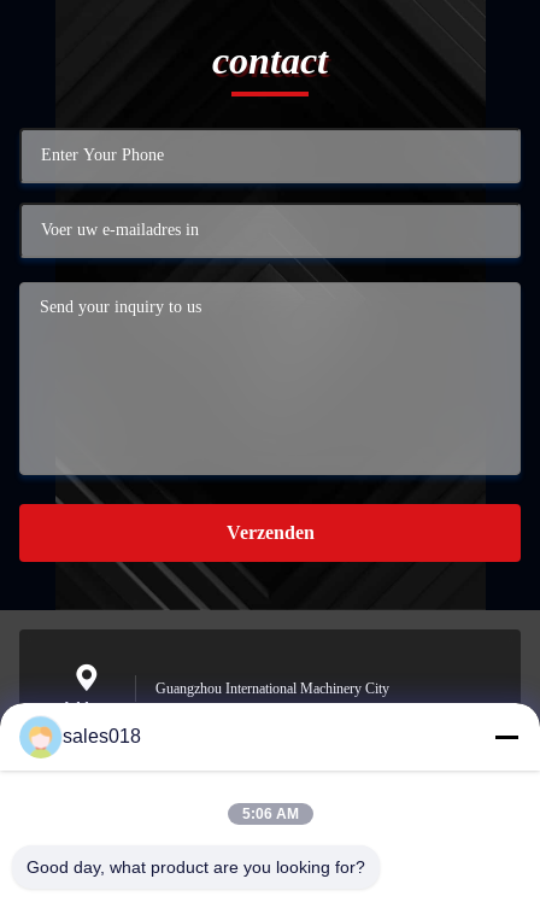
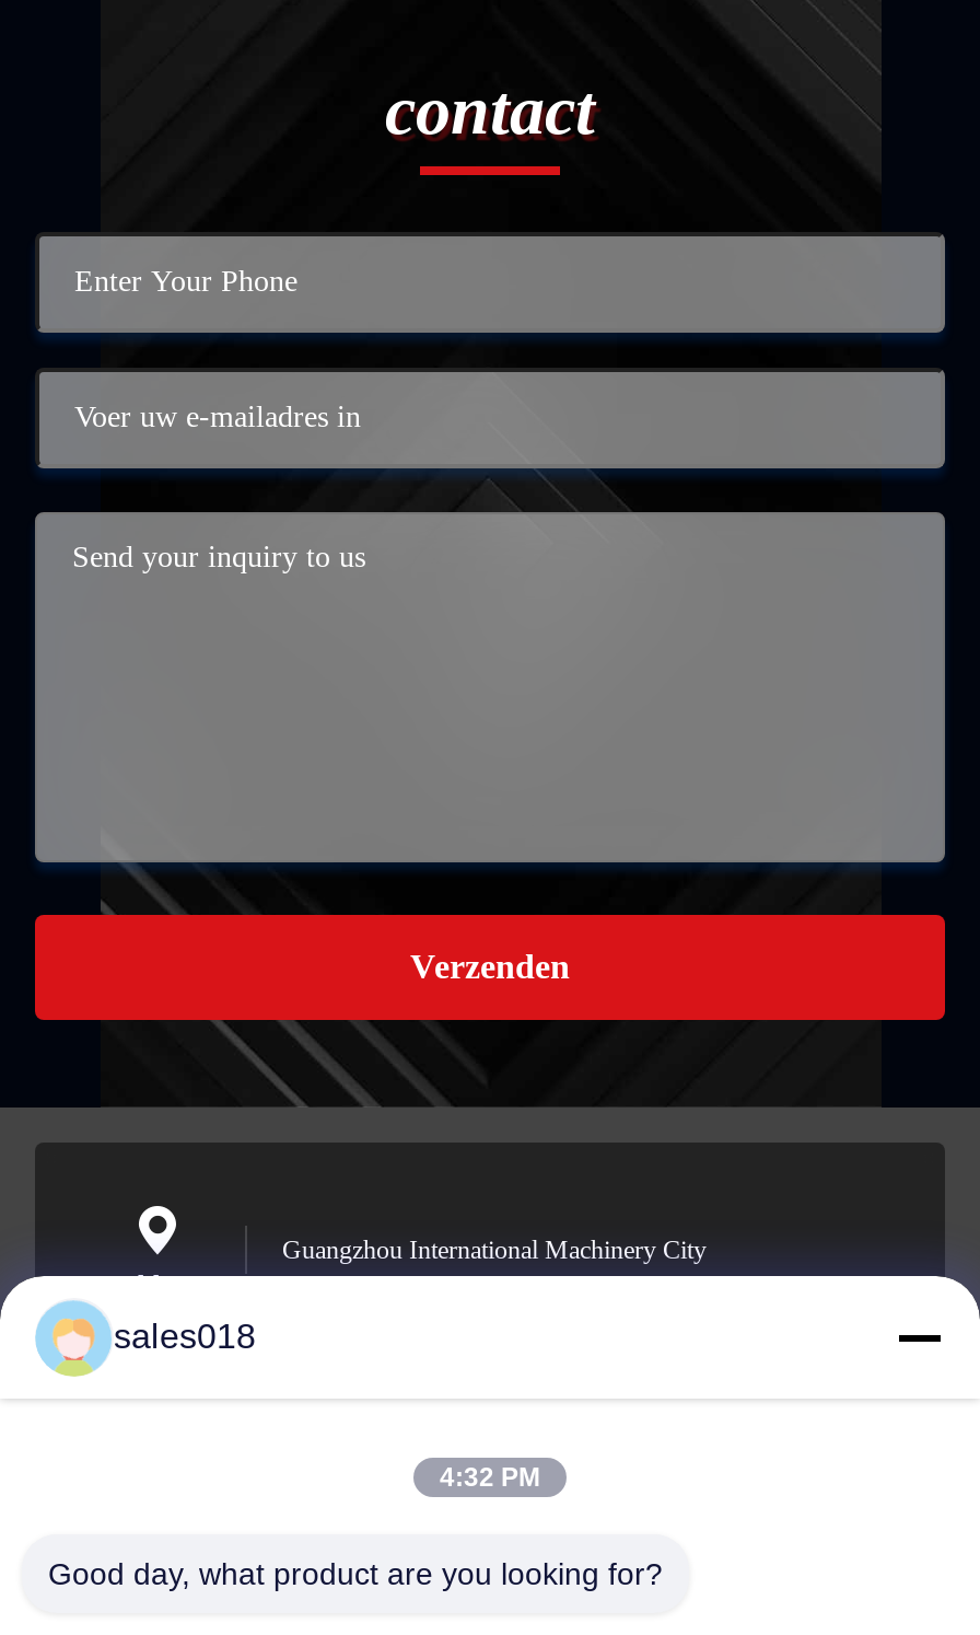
- 5:06 AM
+ 4:32 PM
